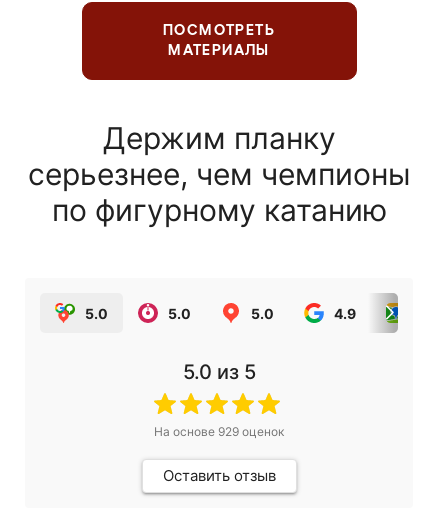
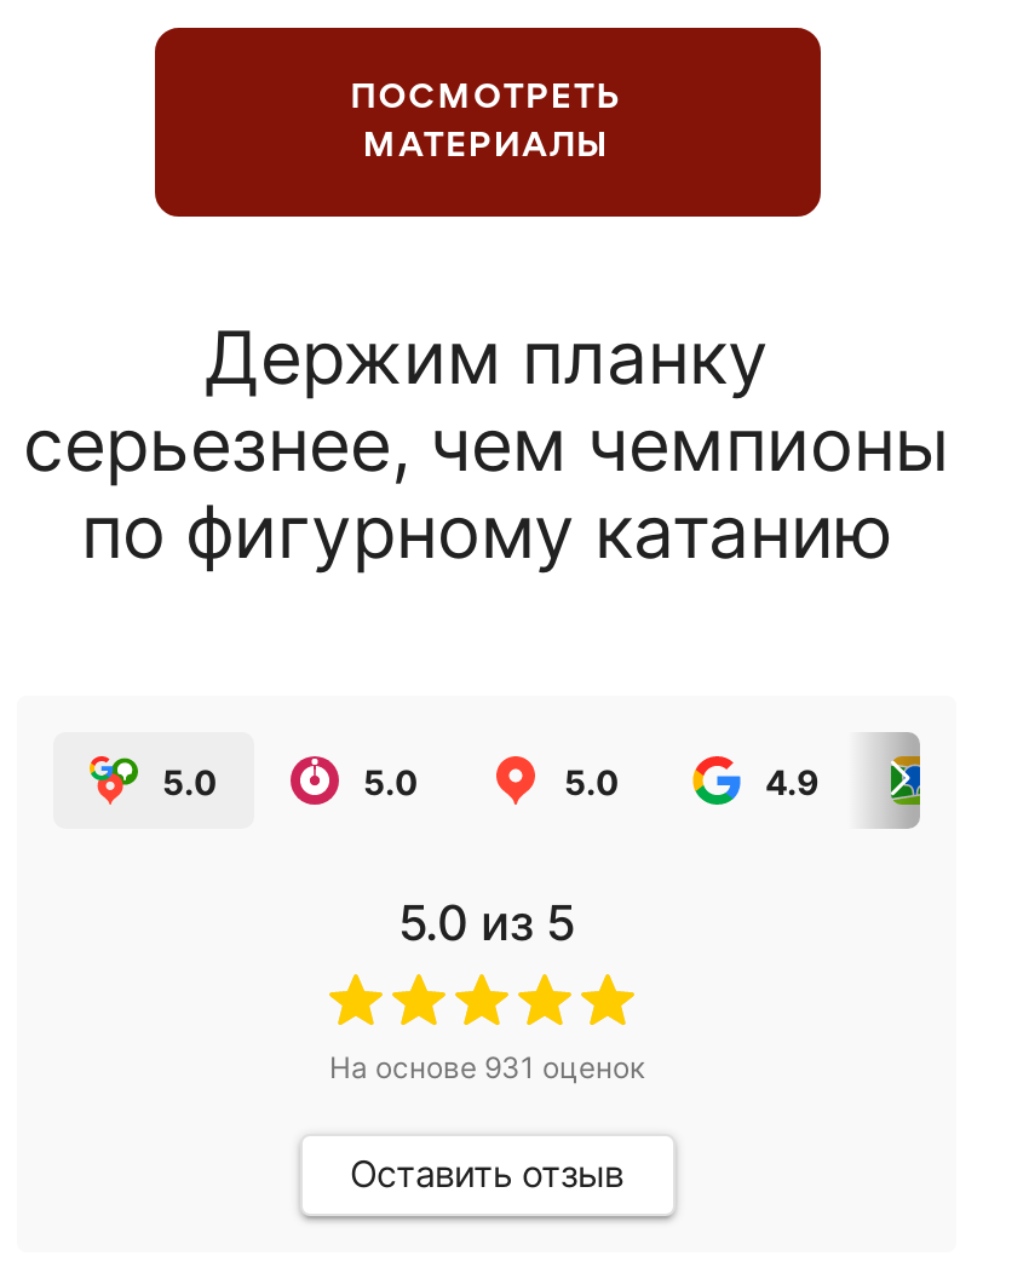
- На основе 929 оценок
+ На основе 931 оценок
